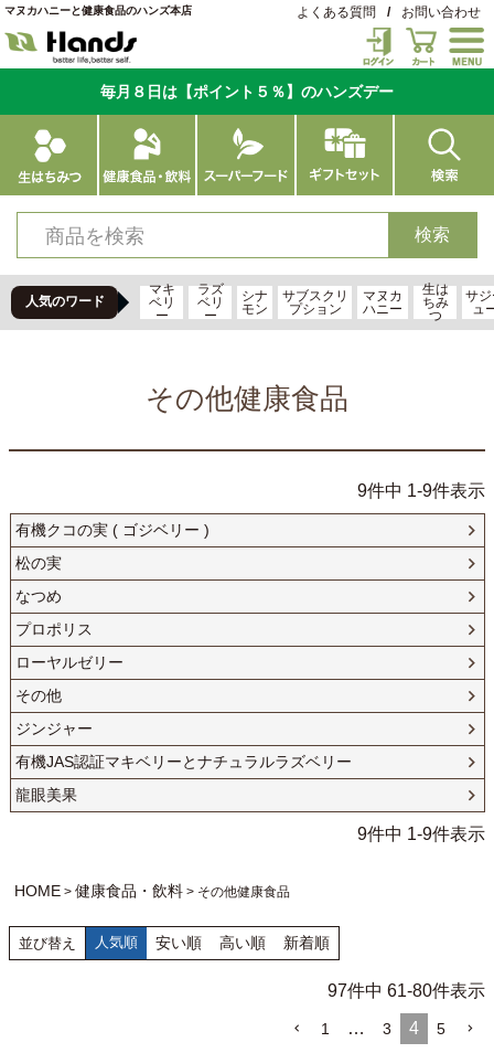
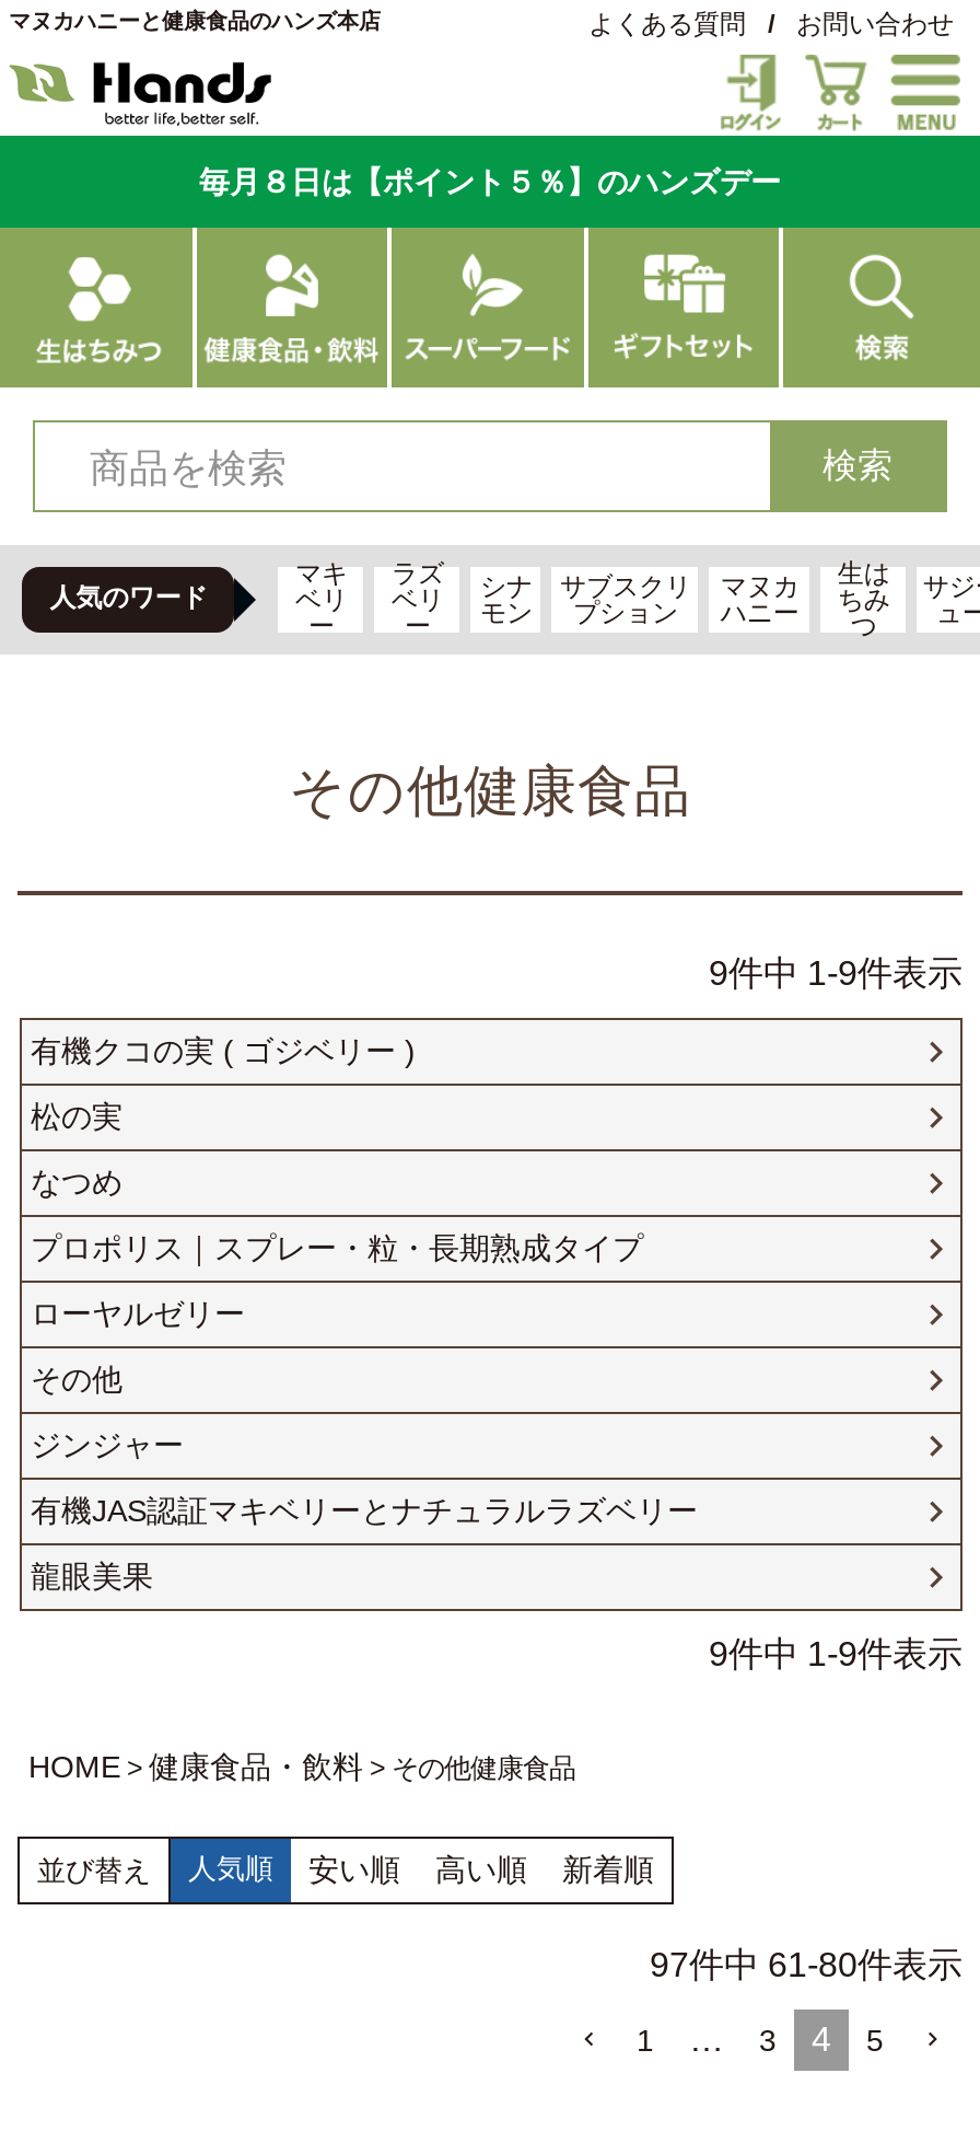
- プロポリス
+ プロポリス｜スプレー・粒・長期熟成タイプ
